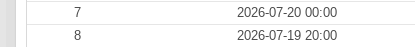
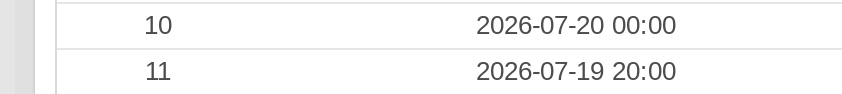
- 7
+ 10

- 8
+ 11
